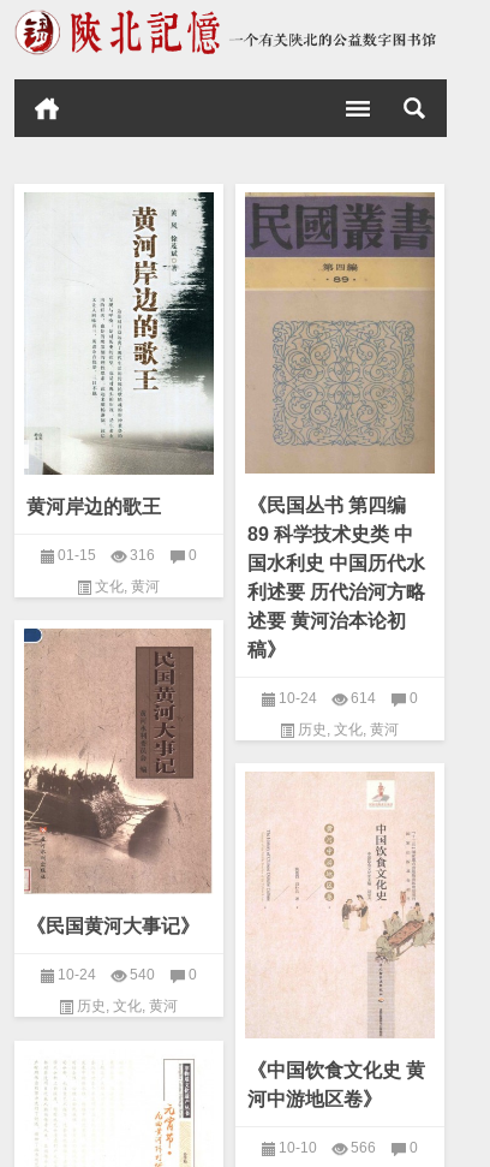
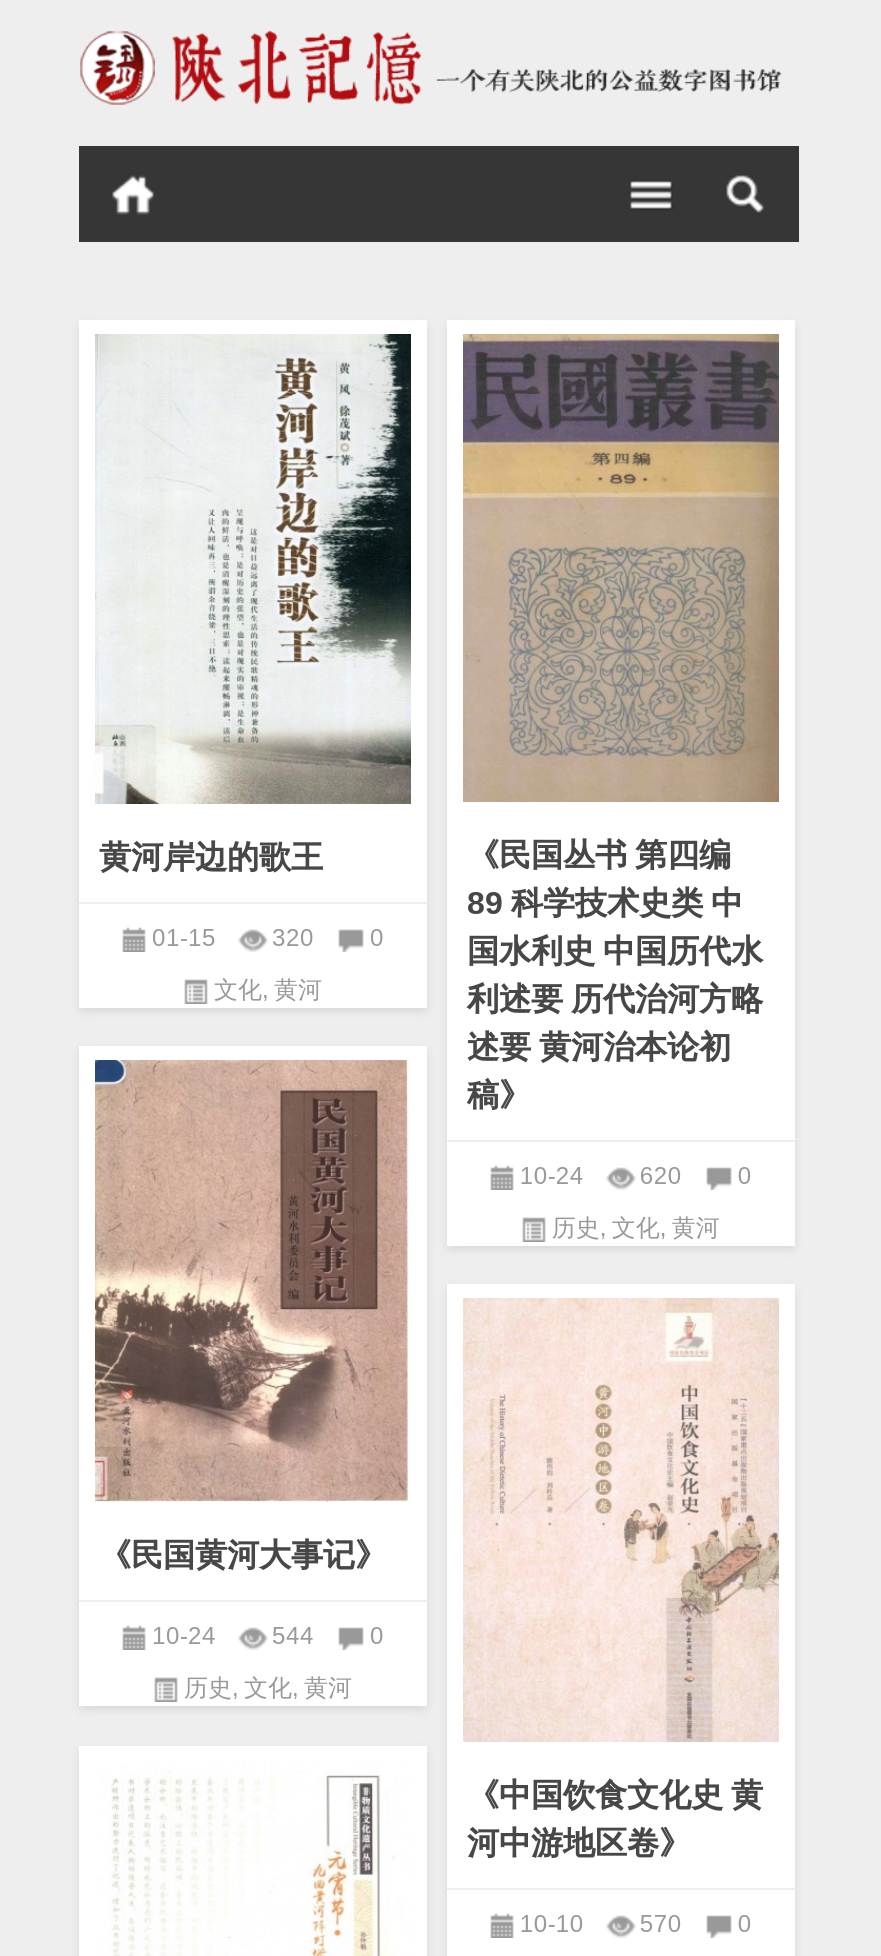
- 01-15 316 0
+ 01-15 320 0

- 10-24 614 0
+ 10-24 620 0

- 10-24 540 0
+ 10-24 544 0

- 10-10 566 0
+ 10-10 570 0
